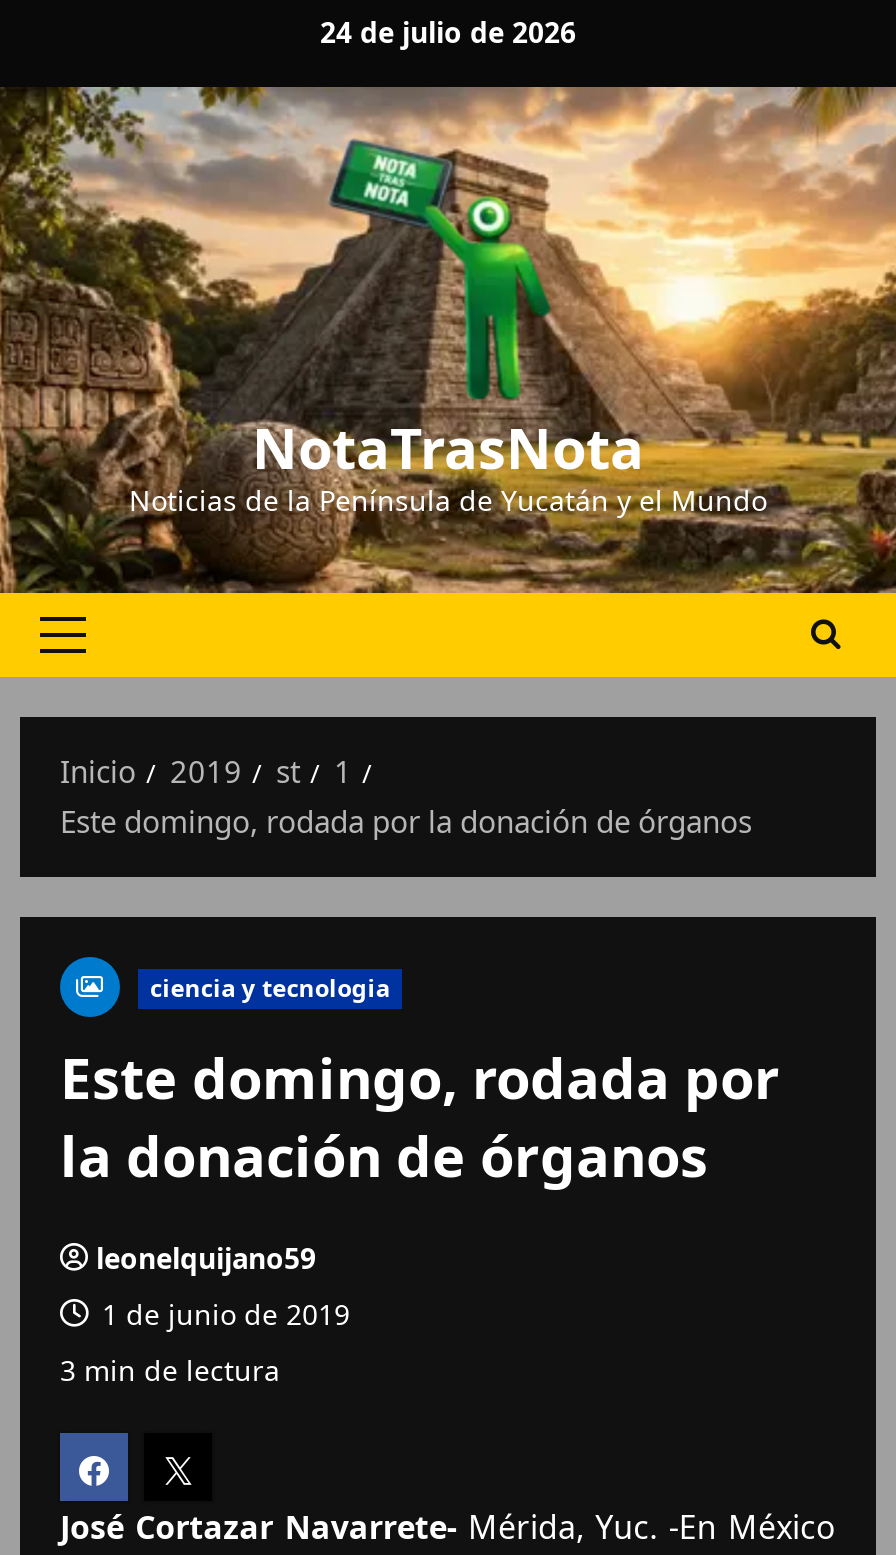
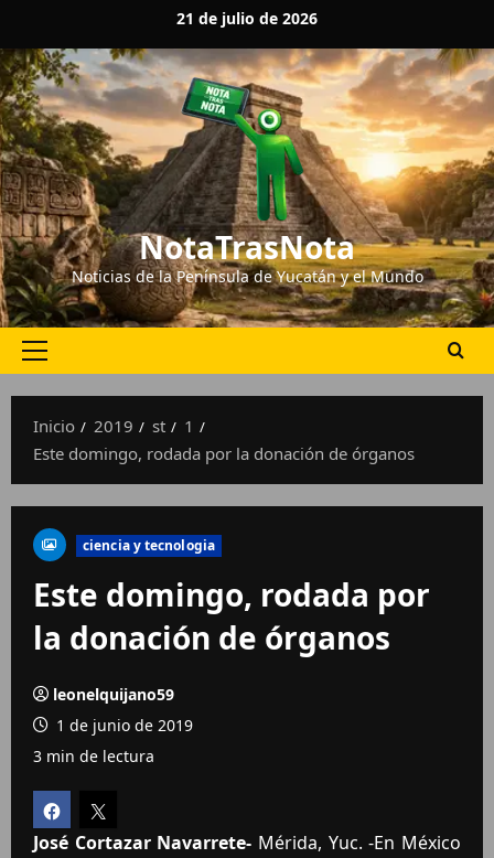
- 24 de julio de 2026
+ 21 de julio de 2026
